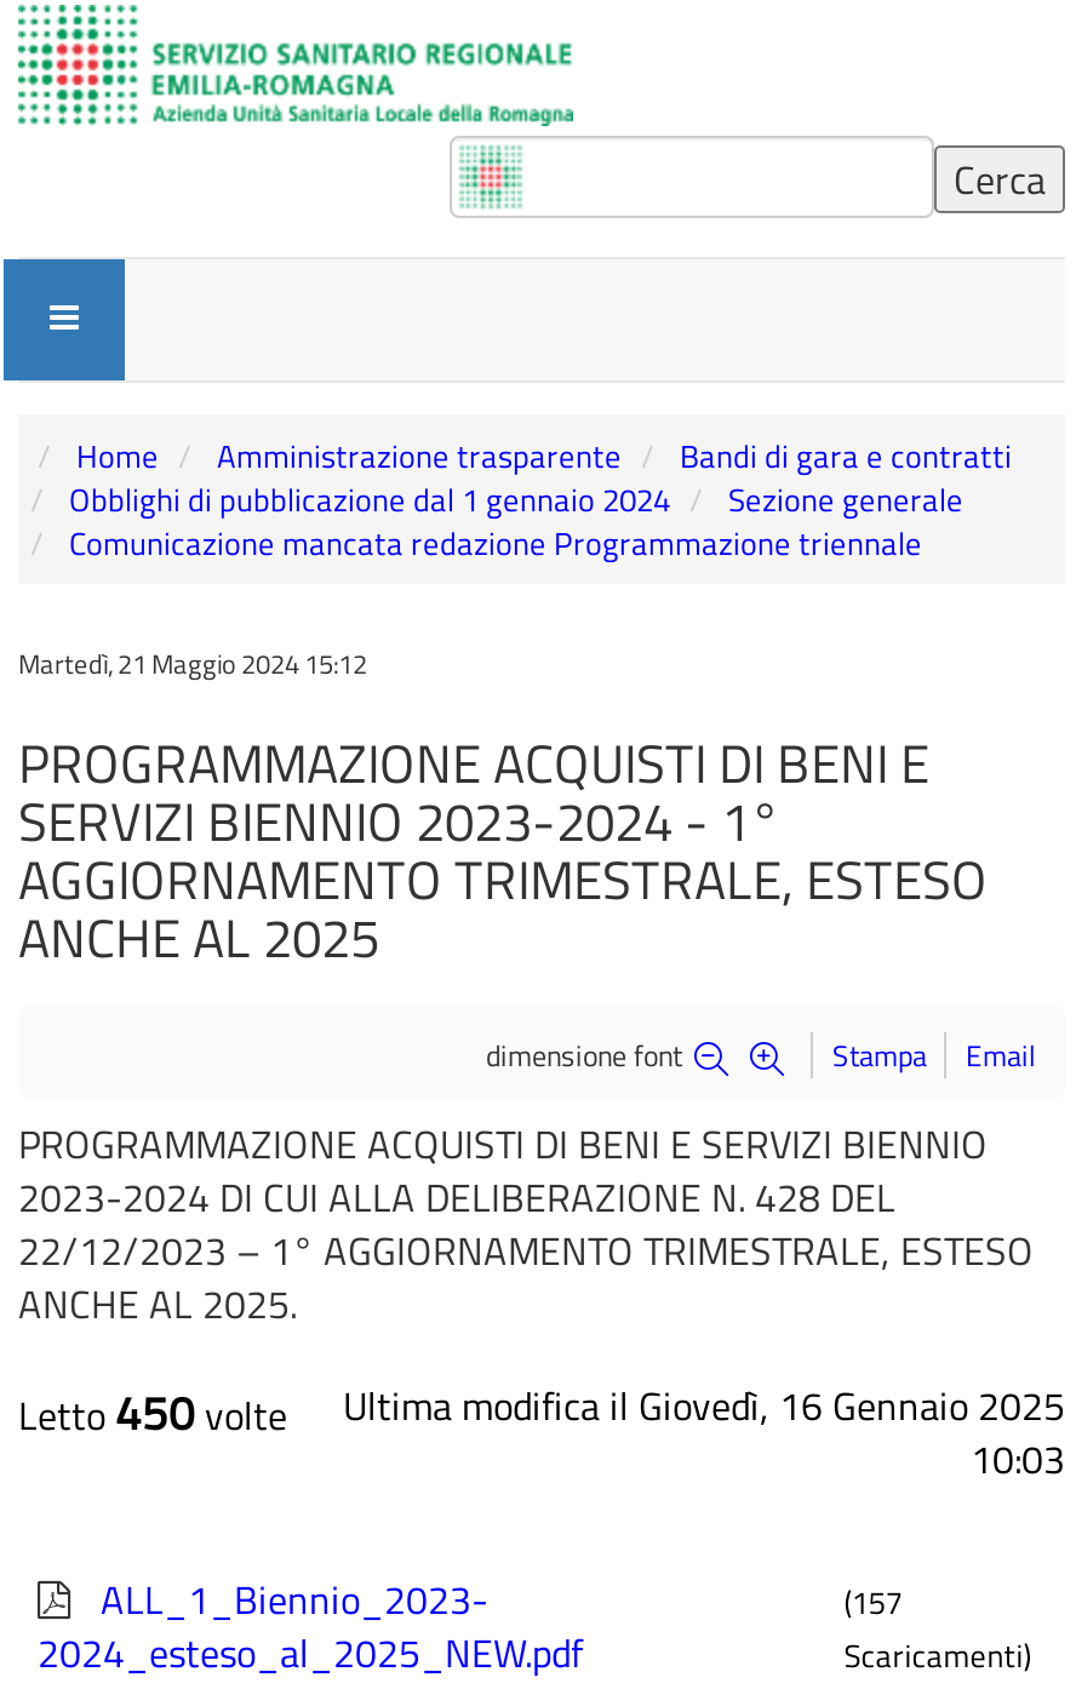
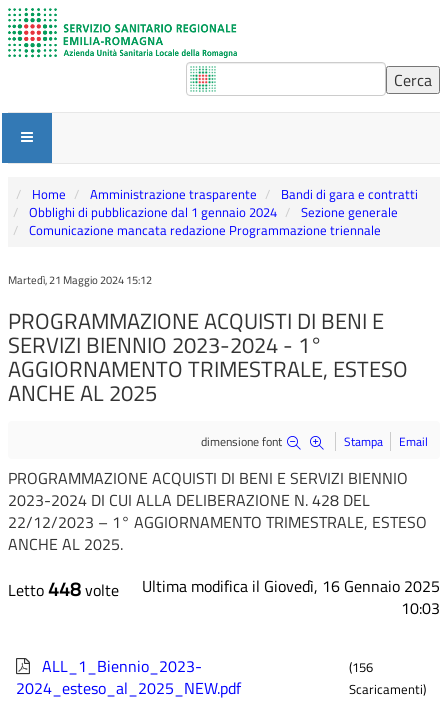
- Letto 450 volte Ultima modifica il Giovedì, 16 Gennaio 2025
+ Letto 448 volte Ultima modifica il Giovedì, 16 Gennaio 2025

- (157
+ (156
